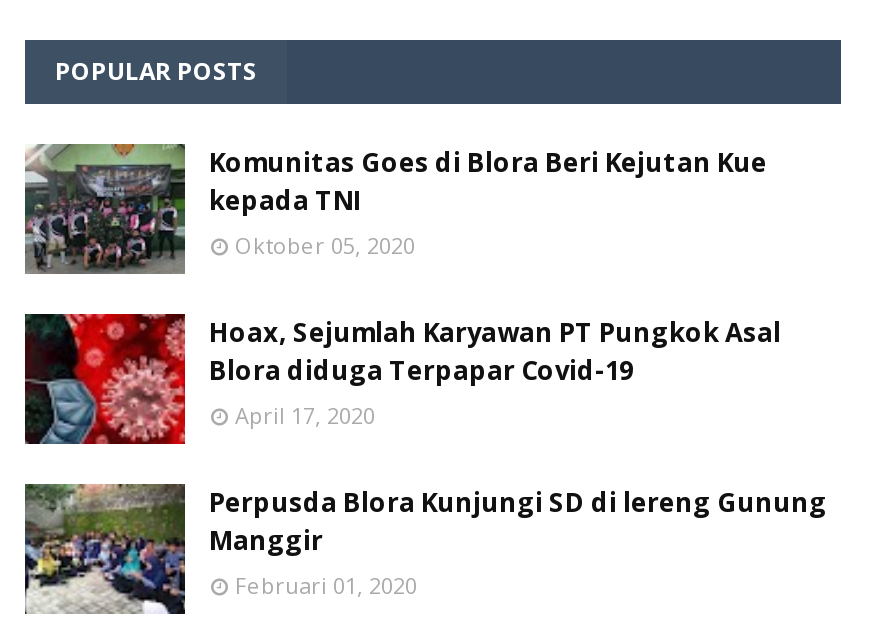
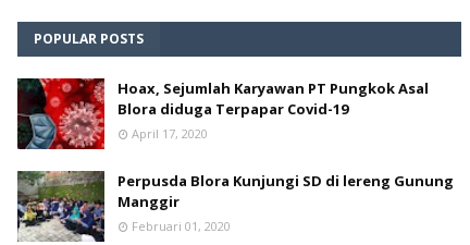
- [image]
- Komunitas Goes di Blora Beri Kejutan Kue
- kepada TNI
- Oktober 05, 2020
